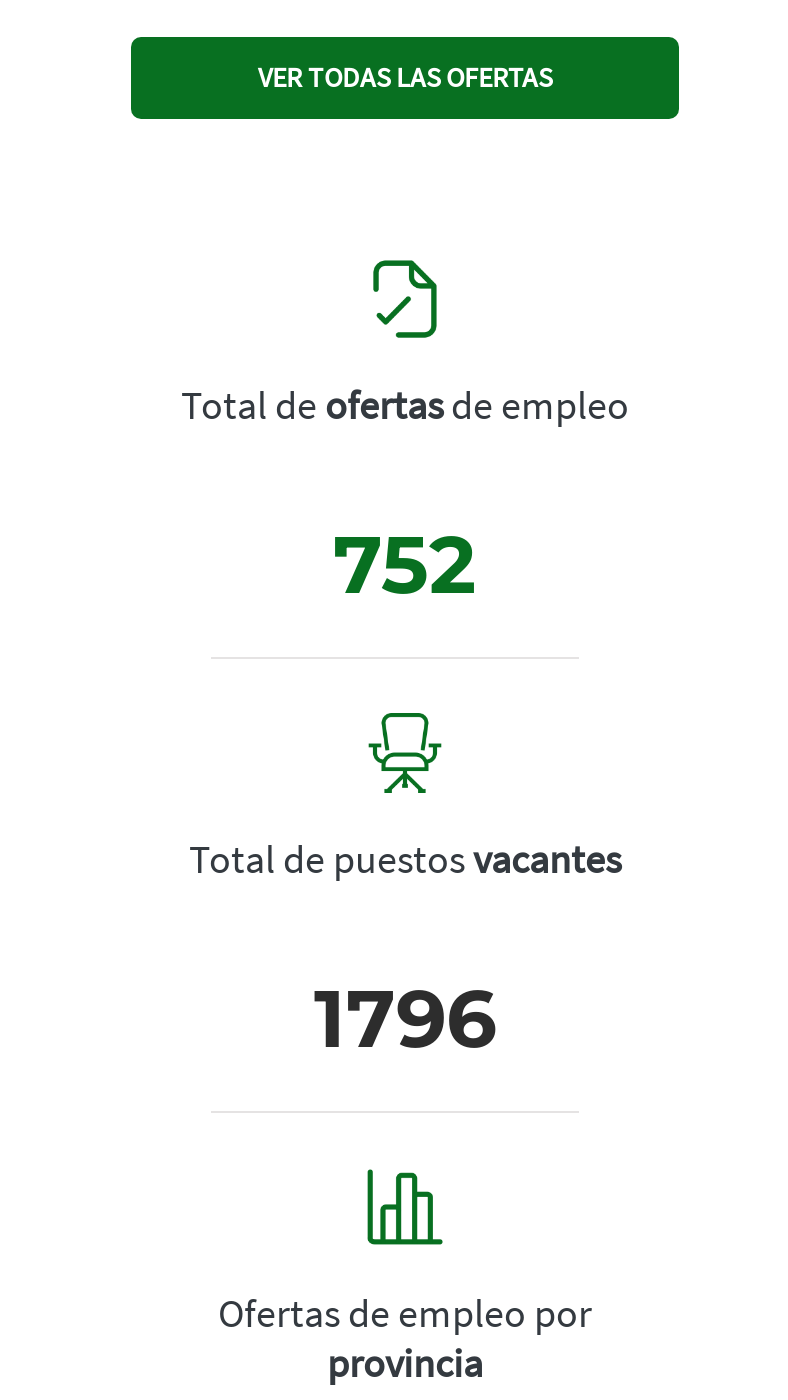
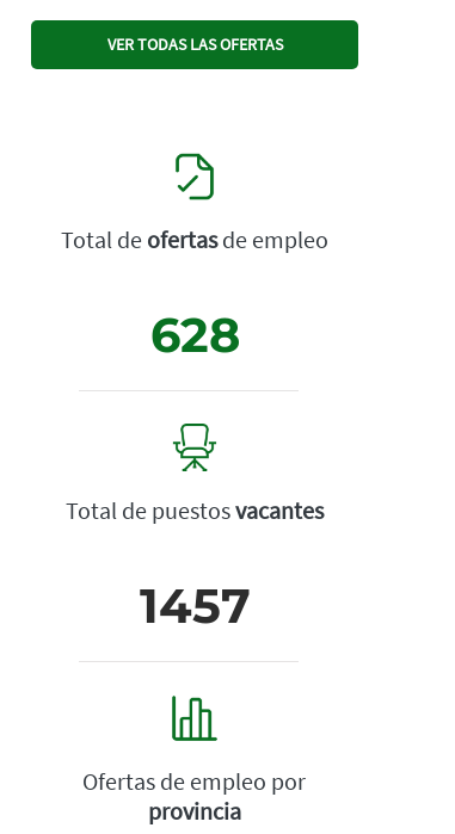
- 752
+ 628

- 1796
+ 1457
